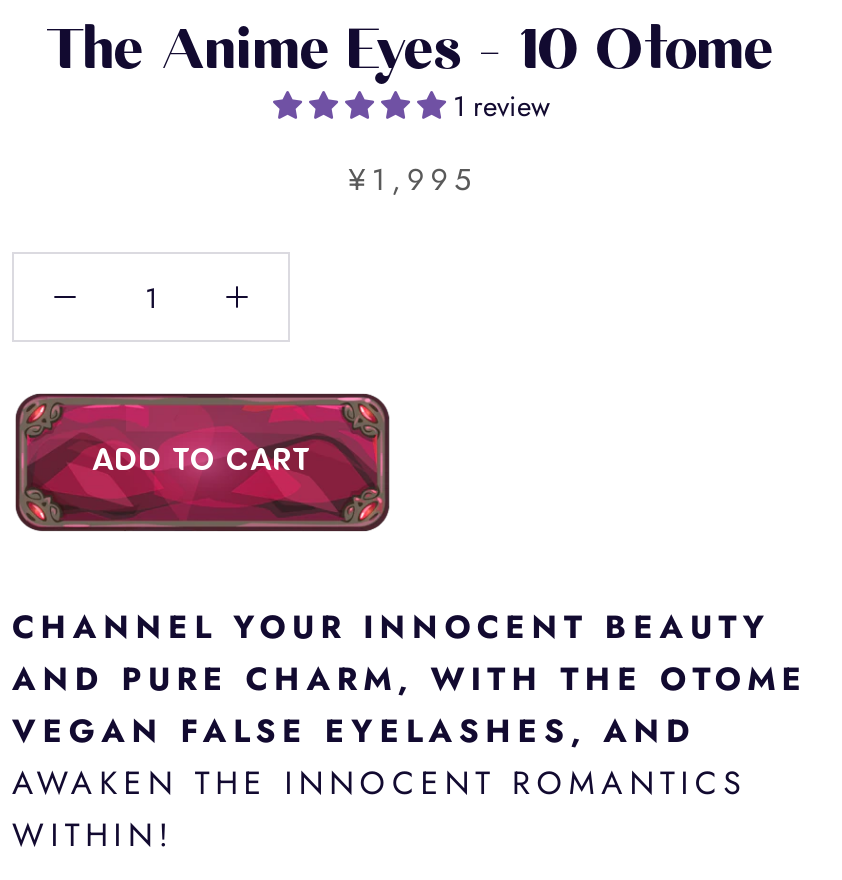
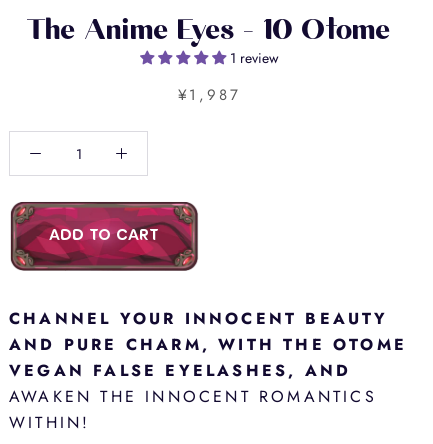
- ¥1,995
+ ¥1,987
